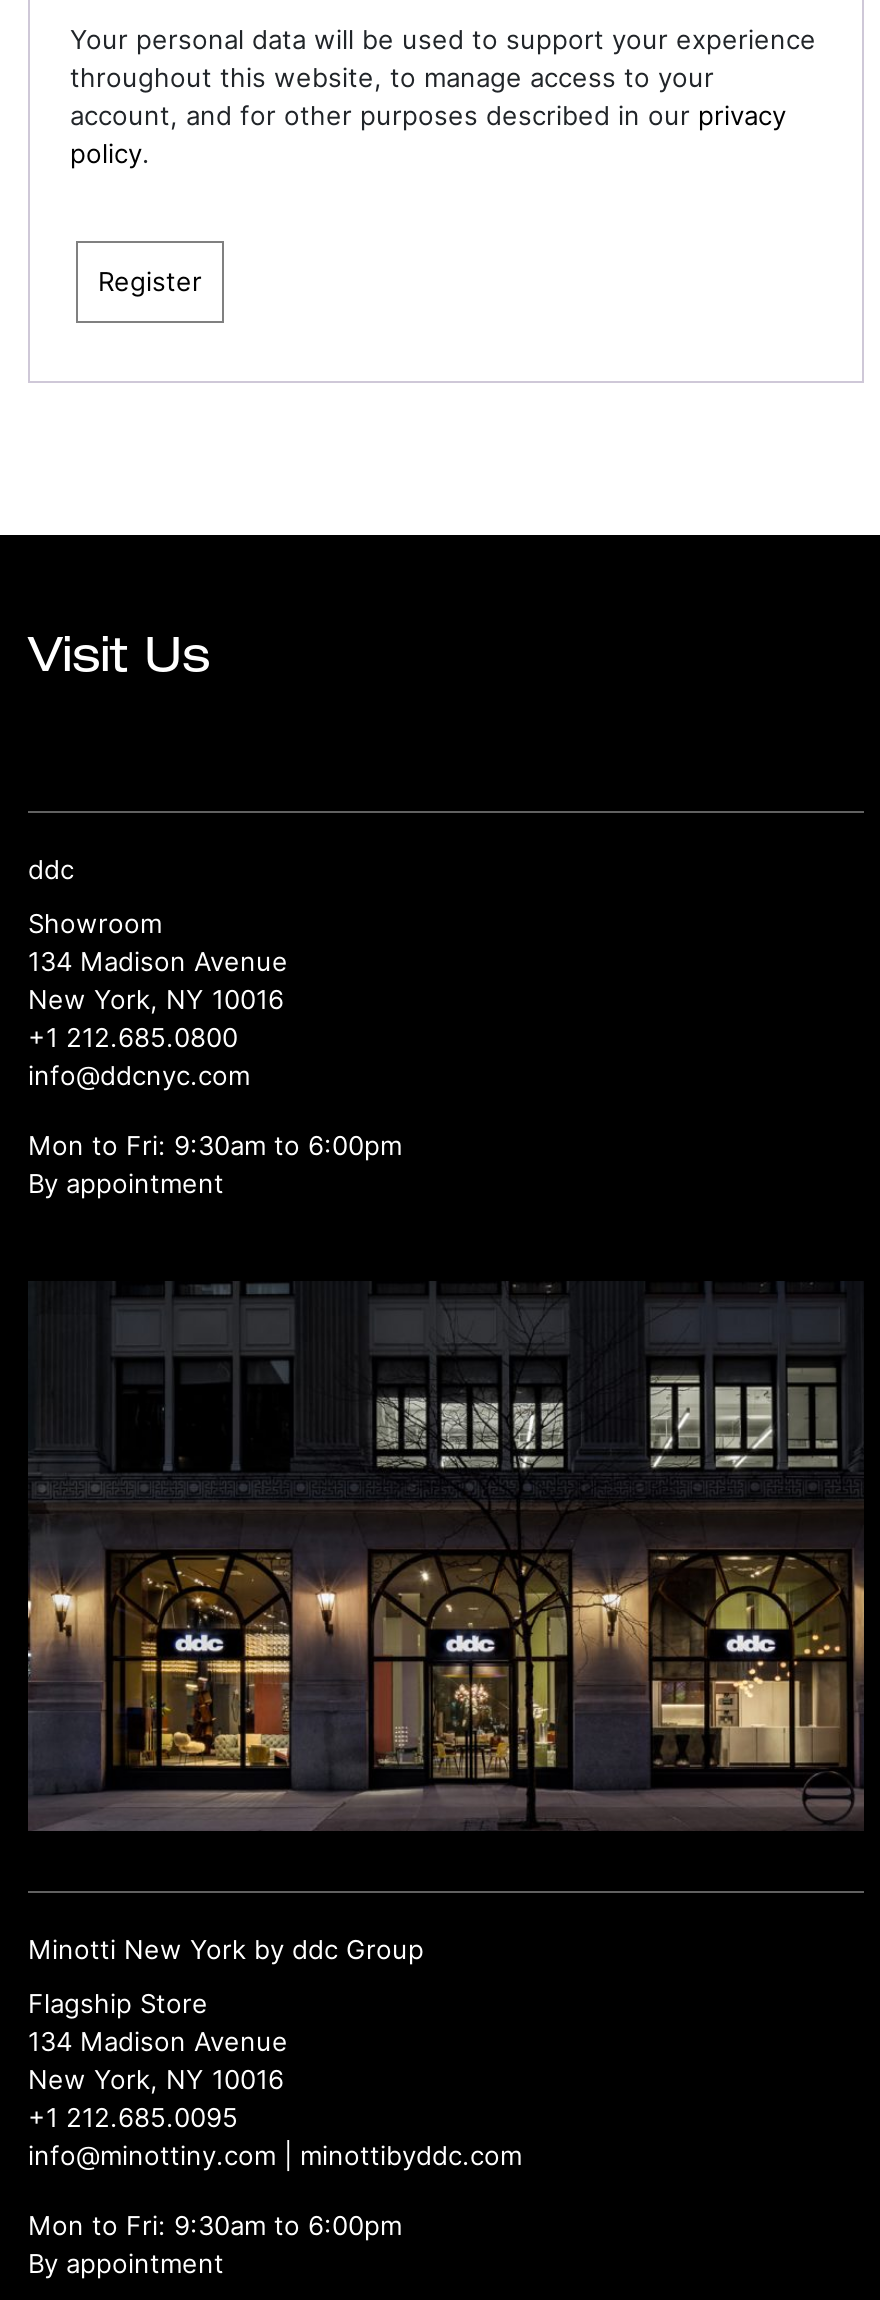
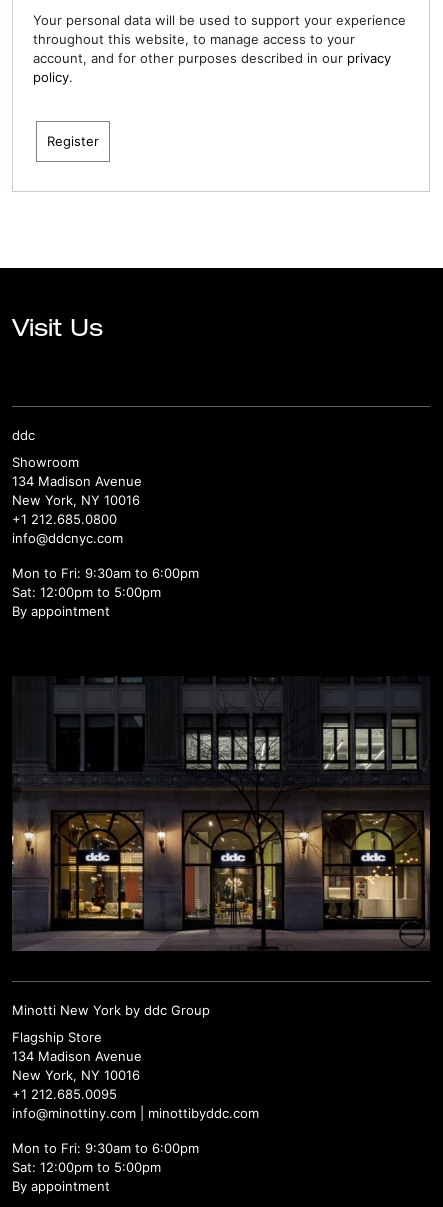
+ Sat: 12:00pm to 5:00pm

+ Sat: 12:00pm to 5:00pm
